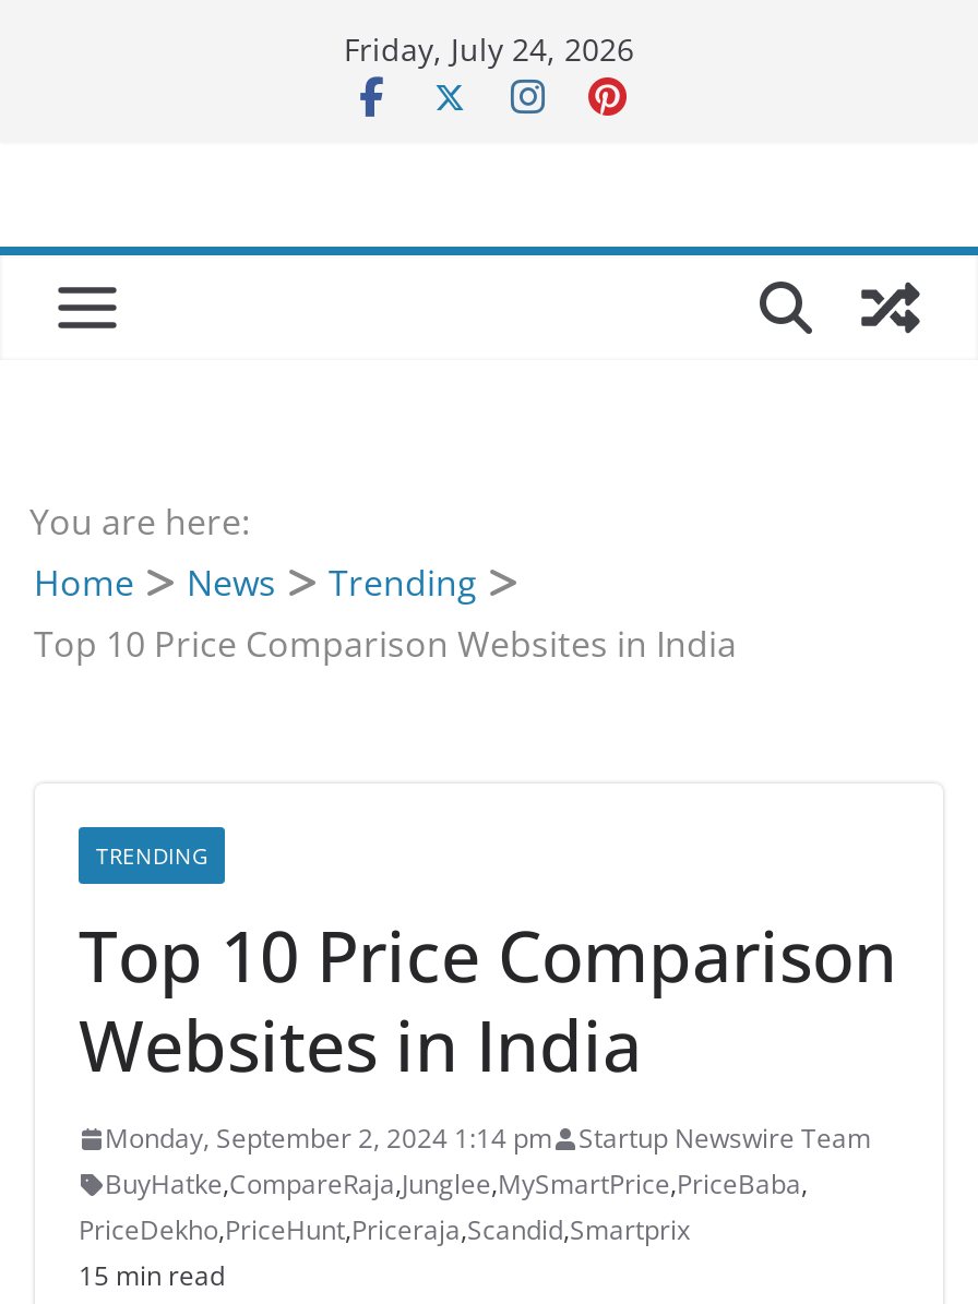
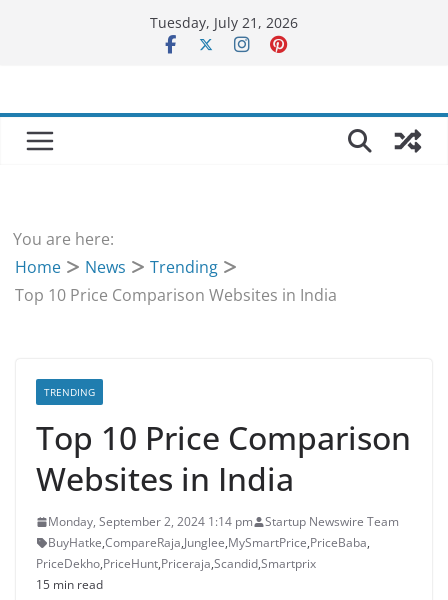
- Friday, July 24, 2026
+ Tuesday, July 21, 2026
